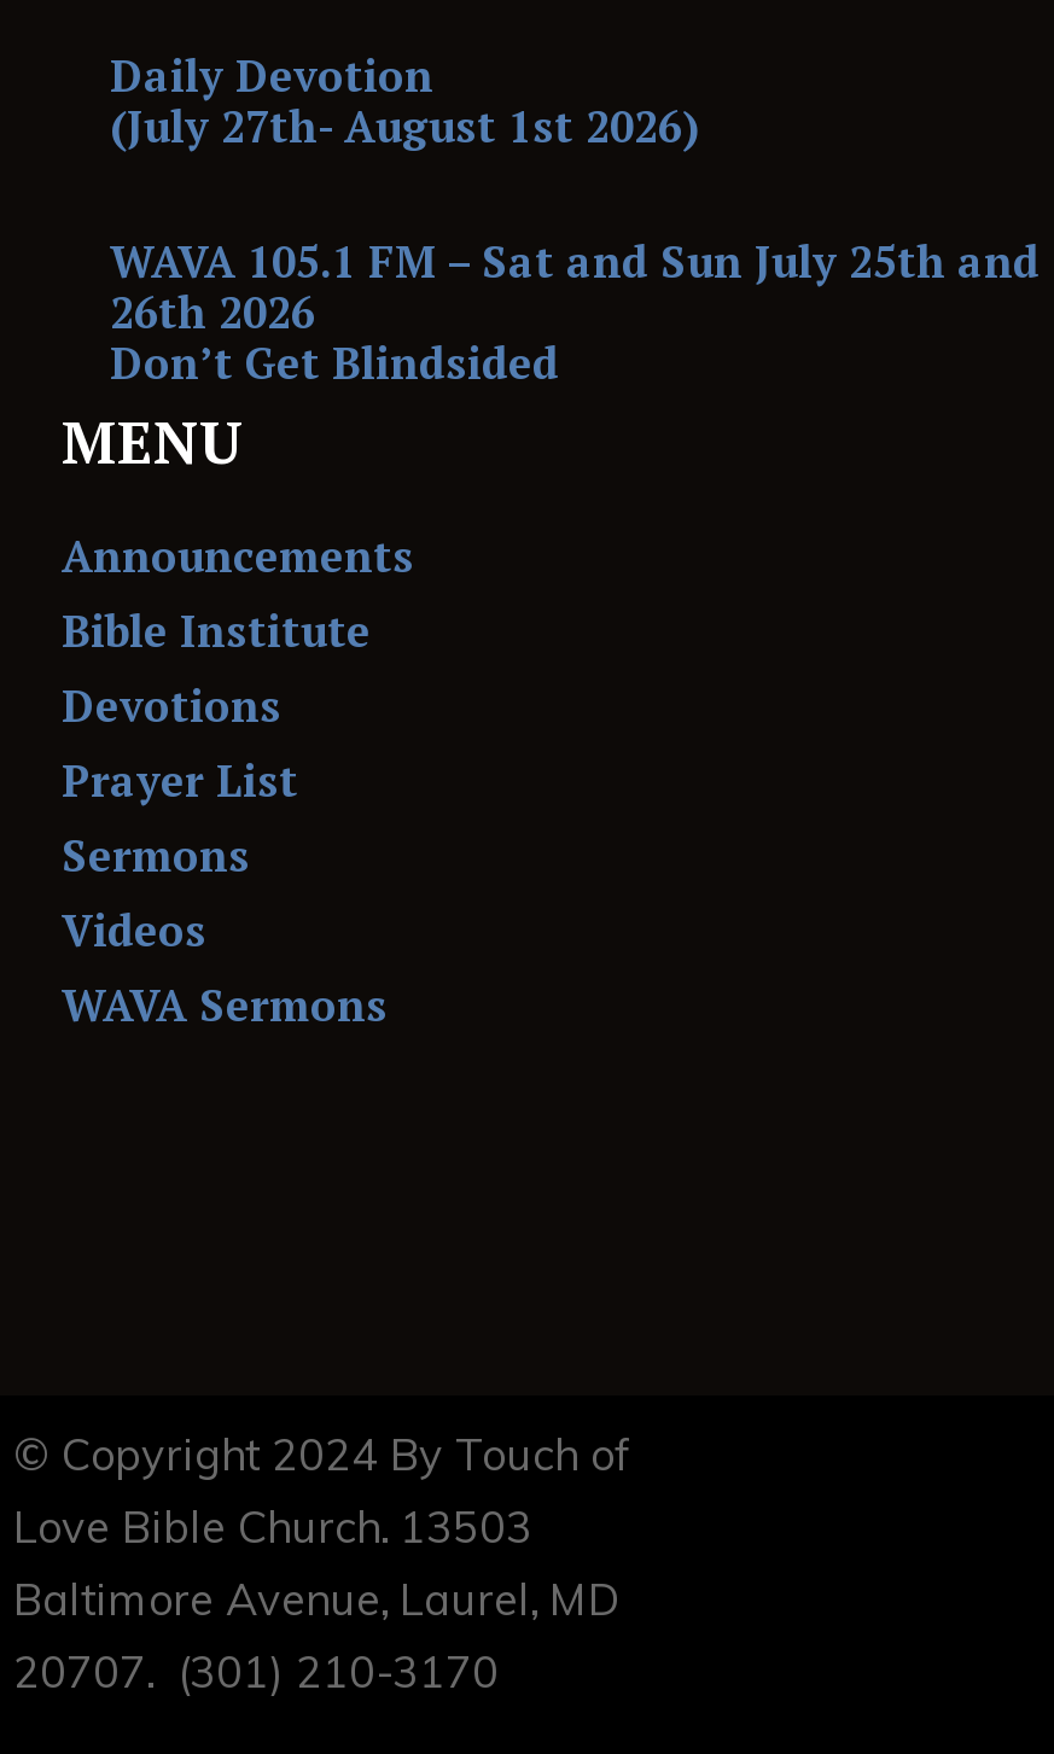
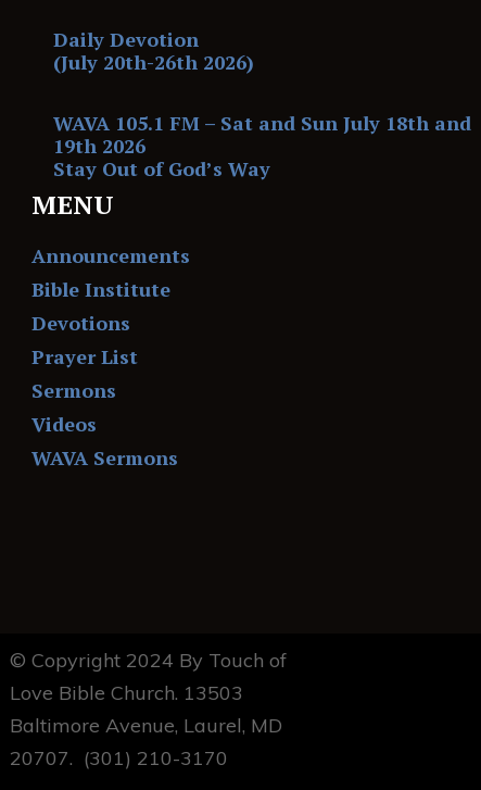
- (July 27th- August 1st 2026)
+ (July 20th-26th 2026)

- WAVA 105.1 FM – Sat and Sun July 25th and
- 26th 2026
- Don’t Get Blindsided
+ WAVA 105.1 FM – Sat and Sun July 18th and
+ 19th 2026
+ Stay Out of God’s Way
